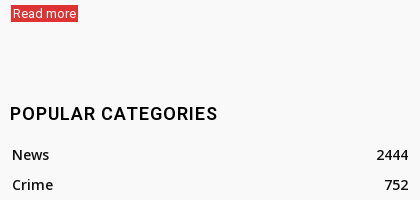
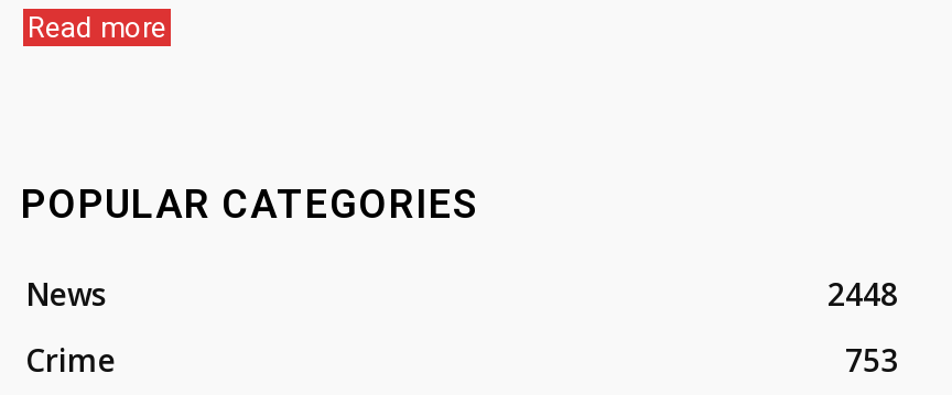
- 2444
+ 2448

- 752
+ 753
